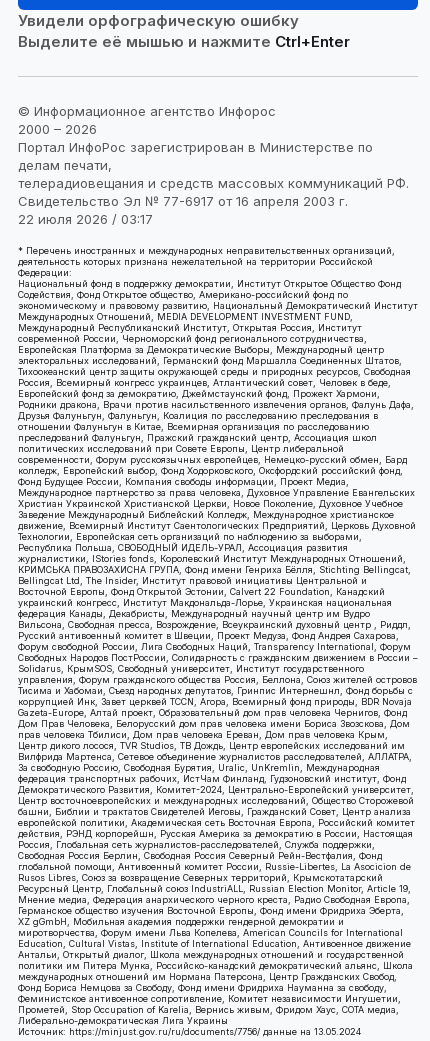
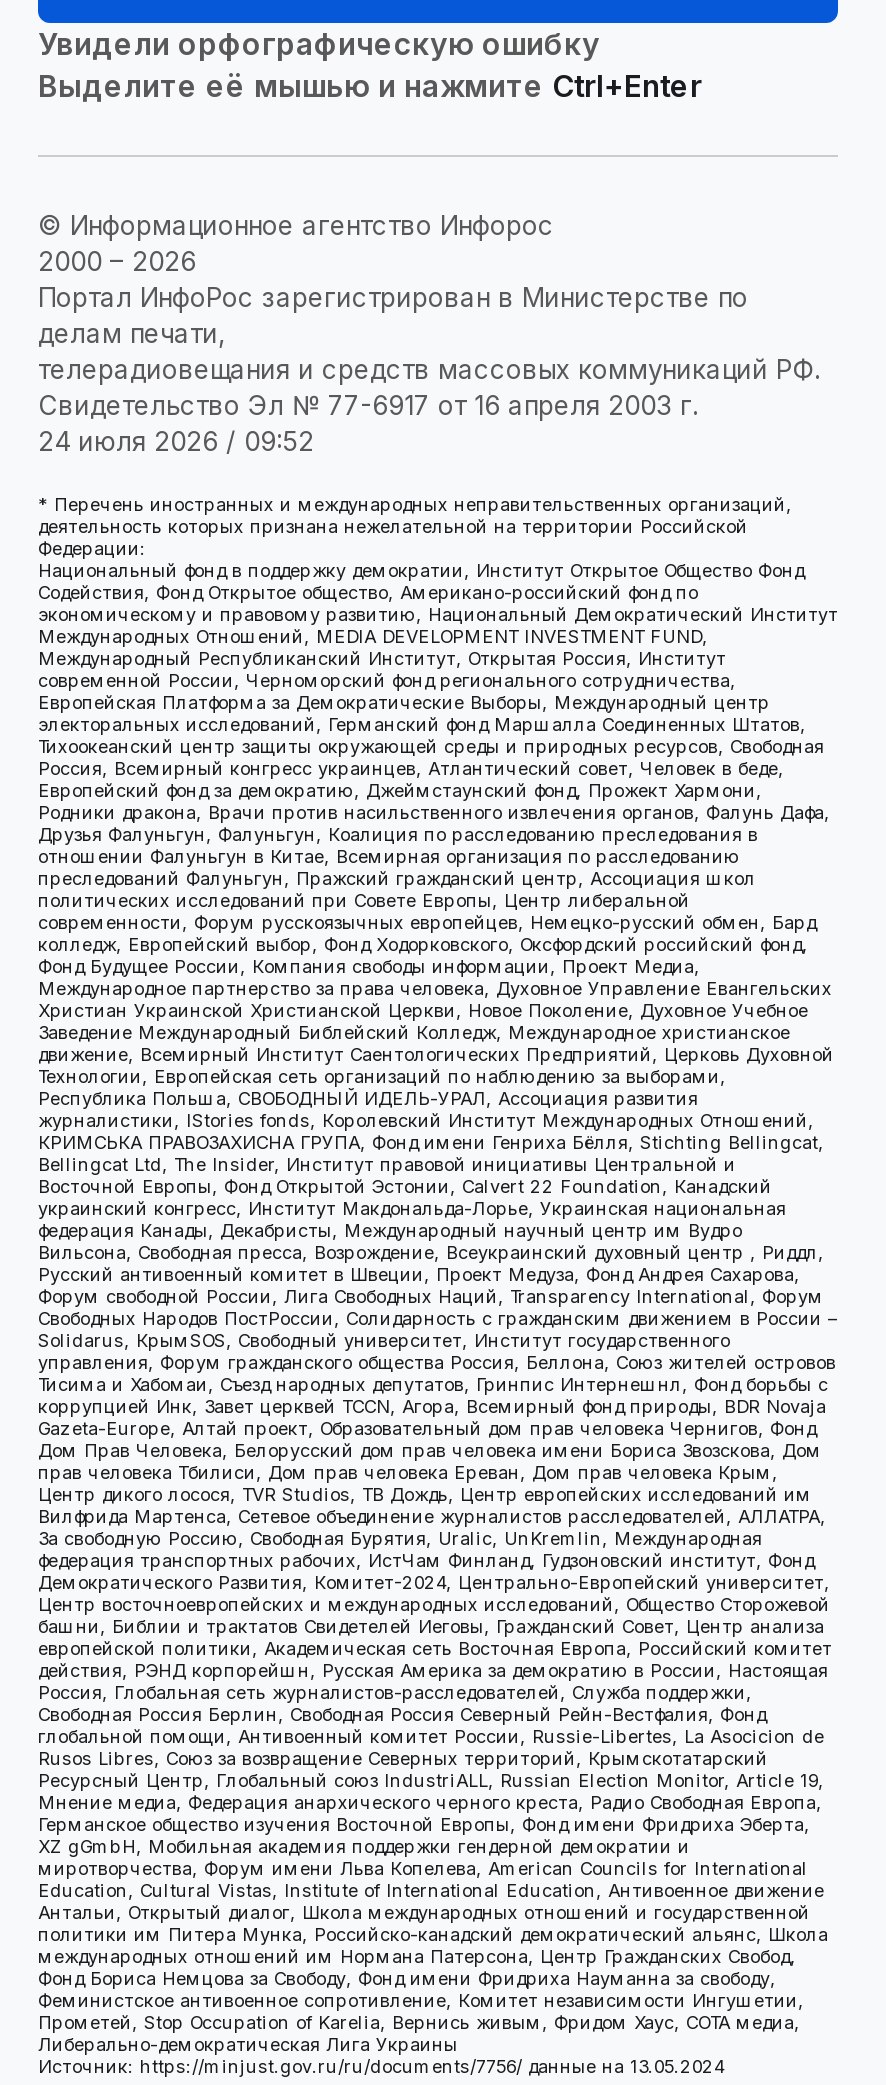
- 22 июля 2026 / 03:17
+ 24 июля 2026 / 09:52
